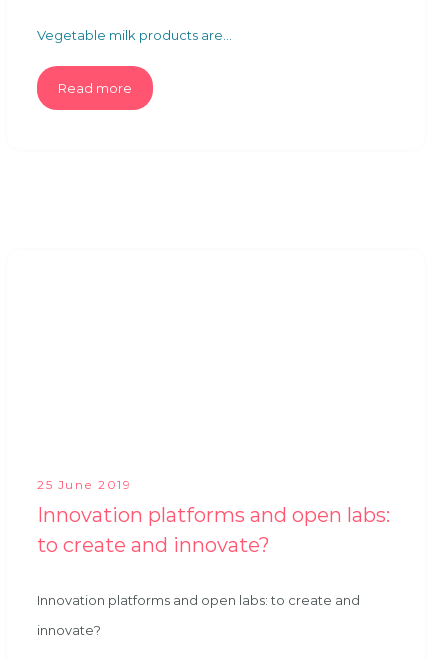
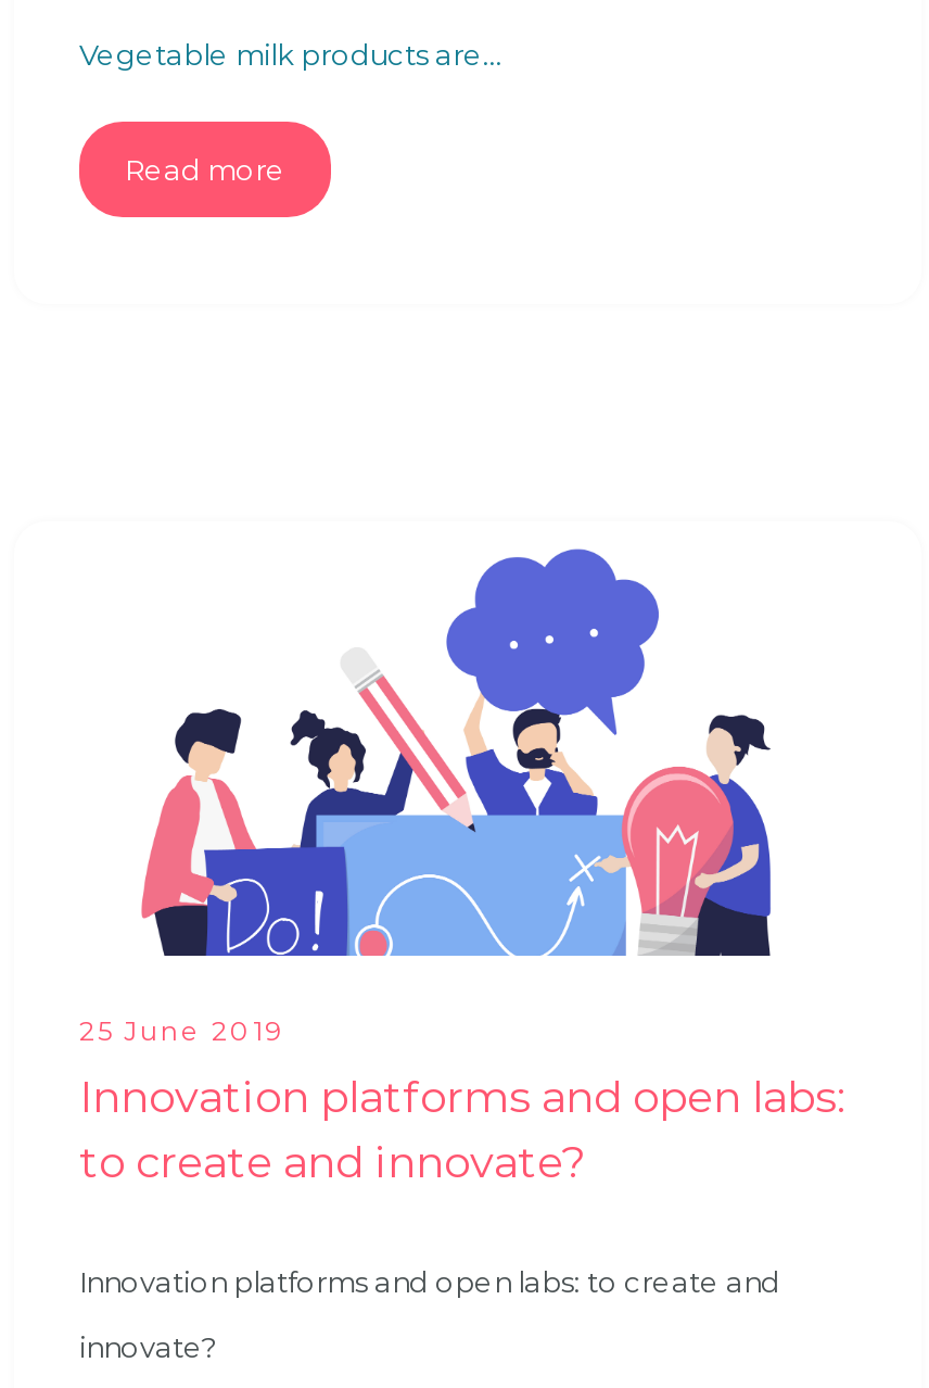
+ [image]
